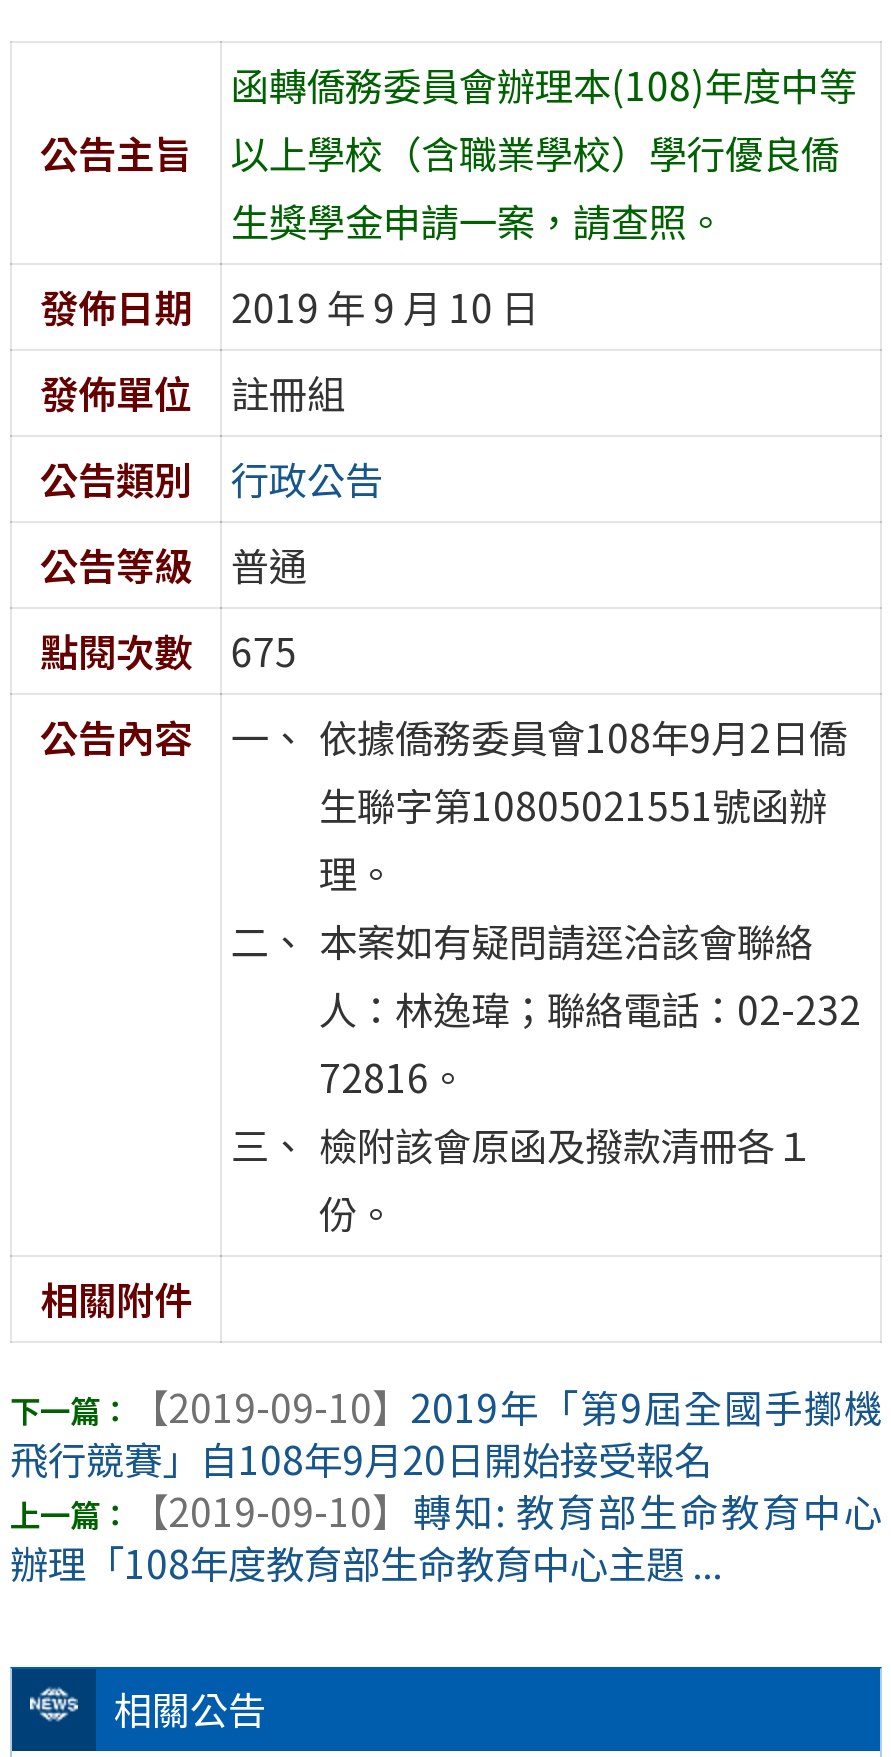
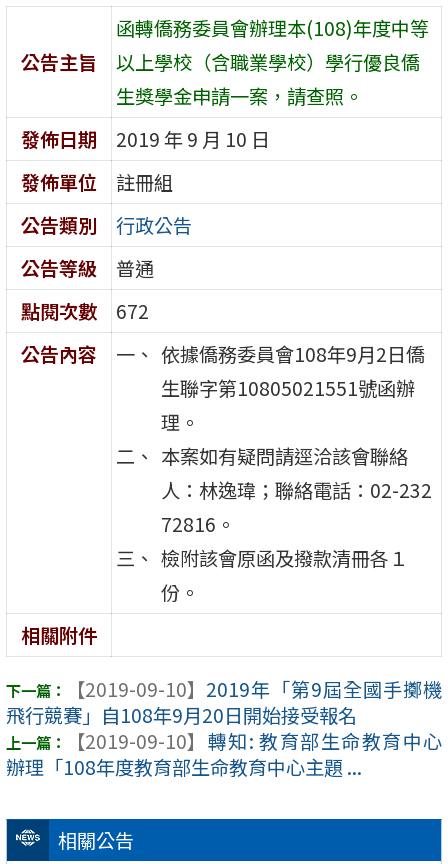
- 點閱次數 675
+ 點閱次數 672
